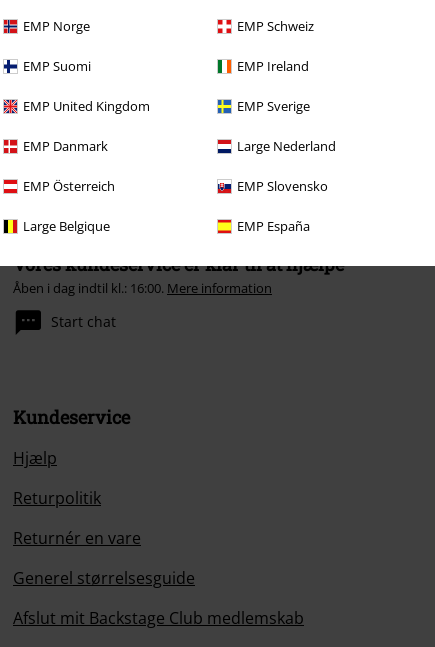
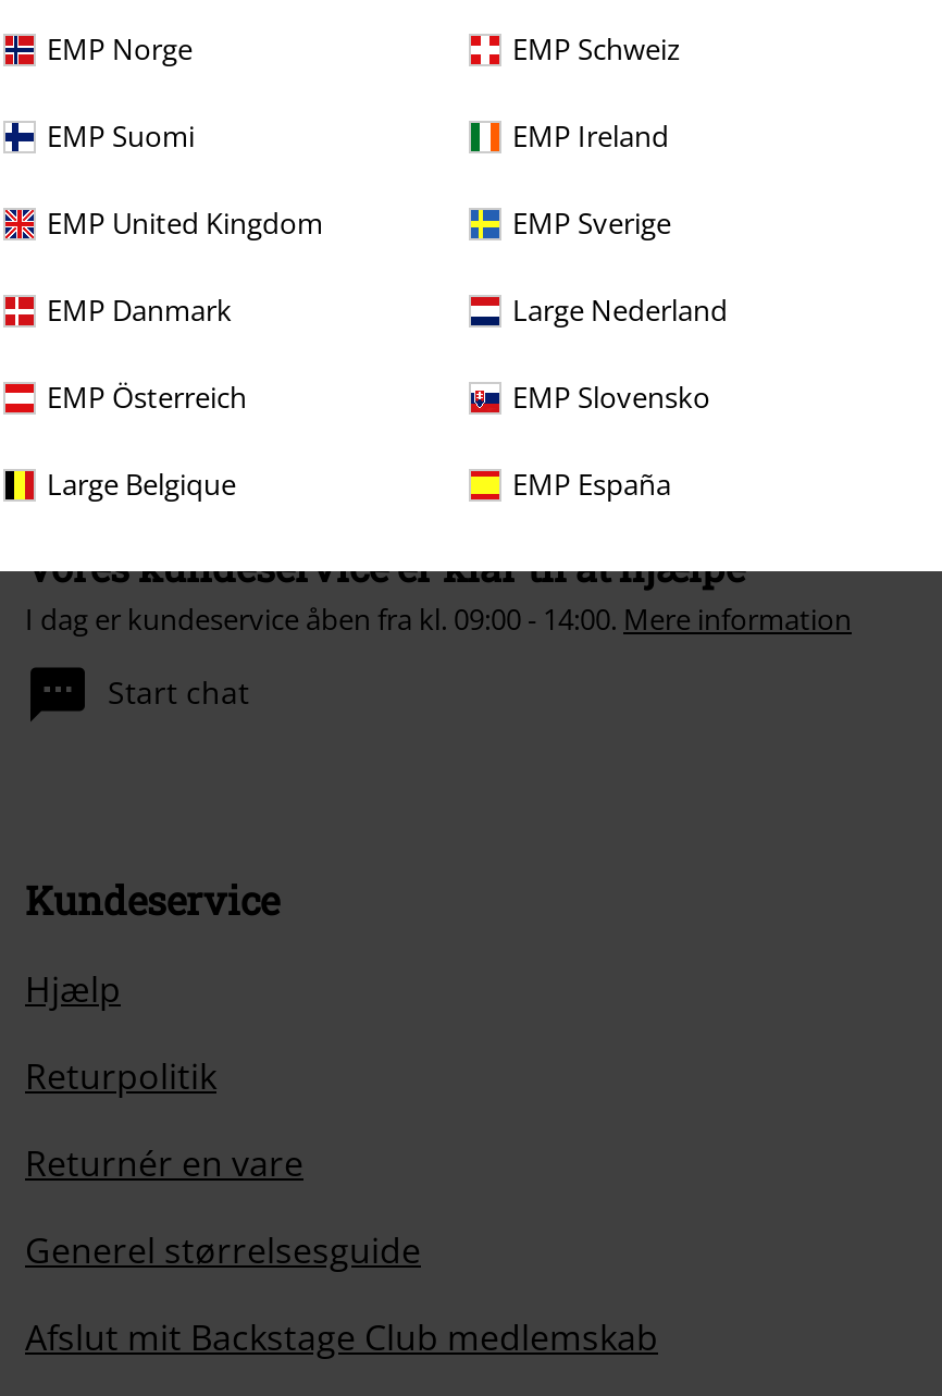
- Åben i dag indtil kl.: 16:00. Mere information
+ I dag er kundeservice åben fra kl. 09:00 - 14:00. Mere information
